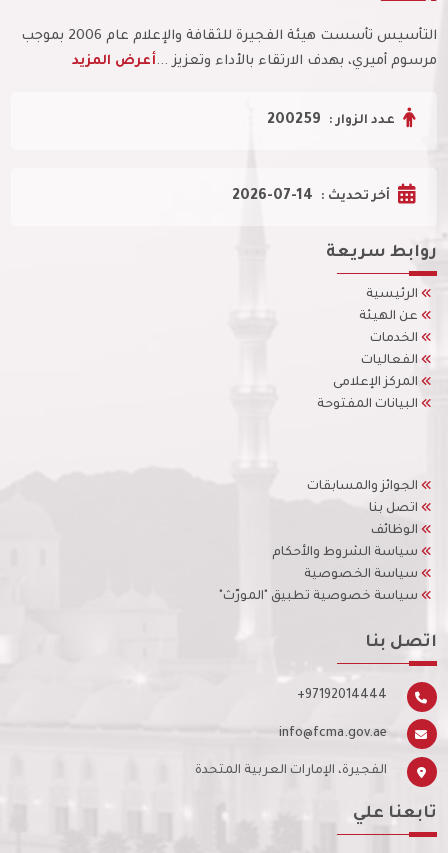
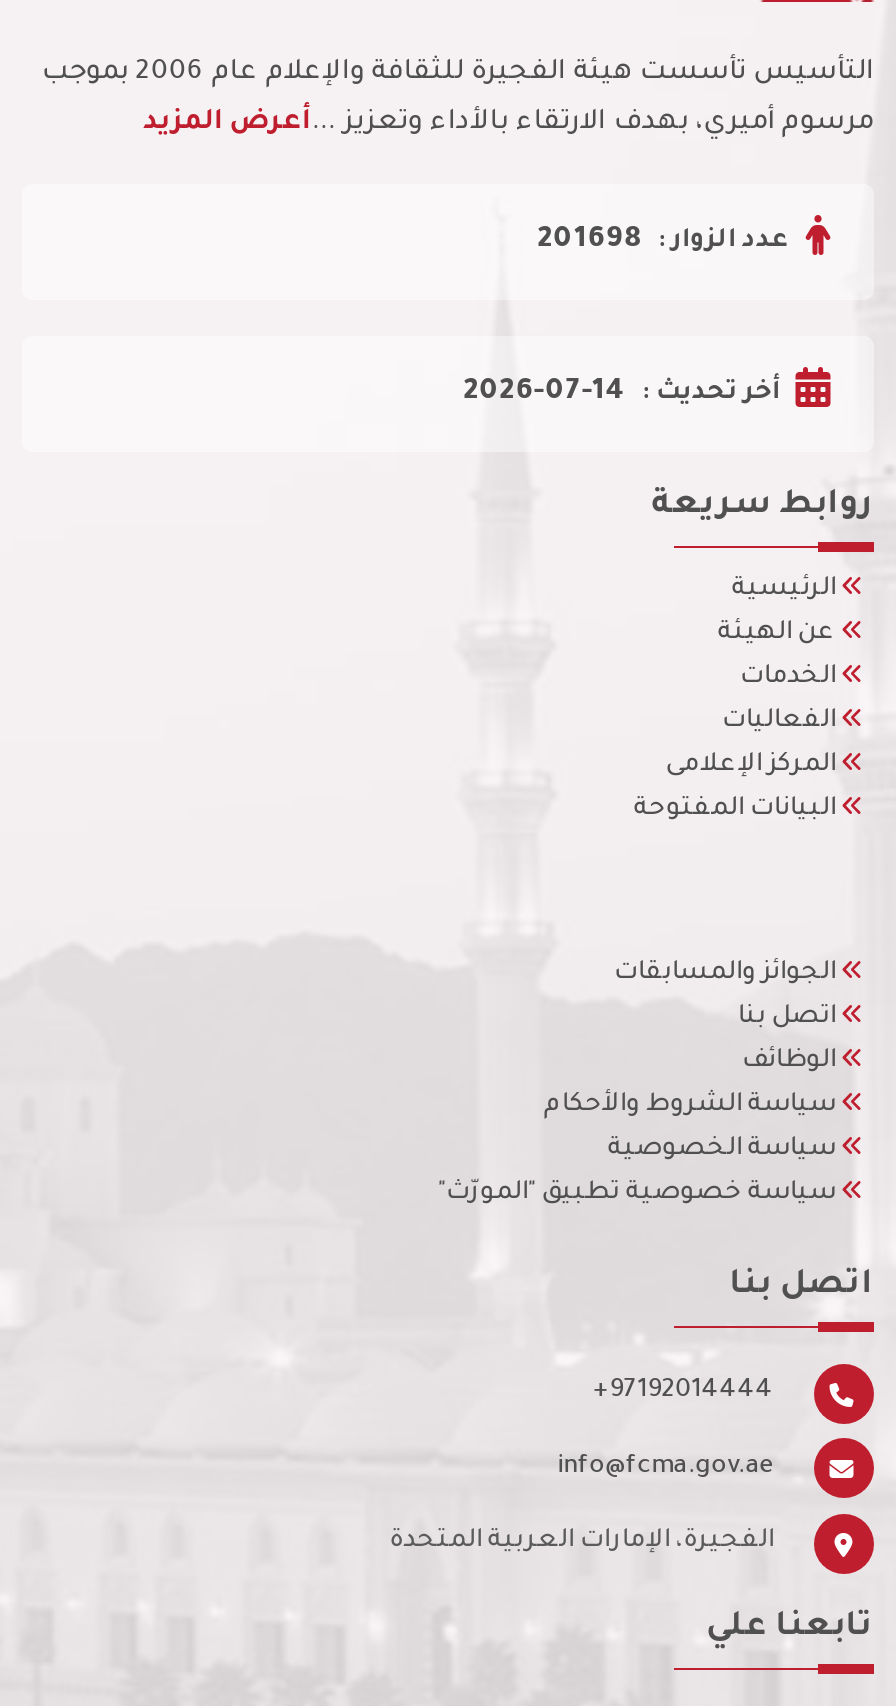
- عدد الزوار : 200259
+ عدد الزوار : 201698
